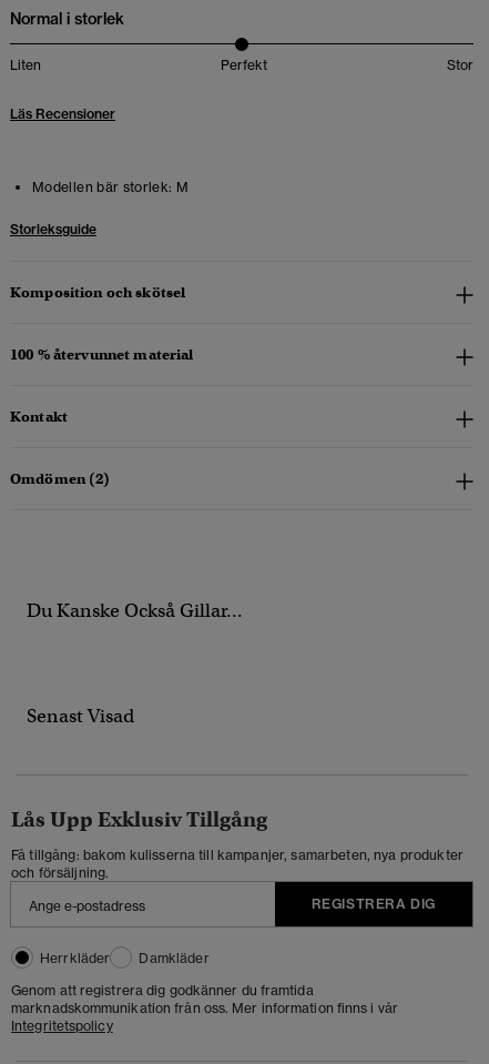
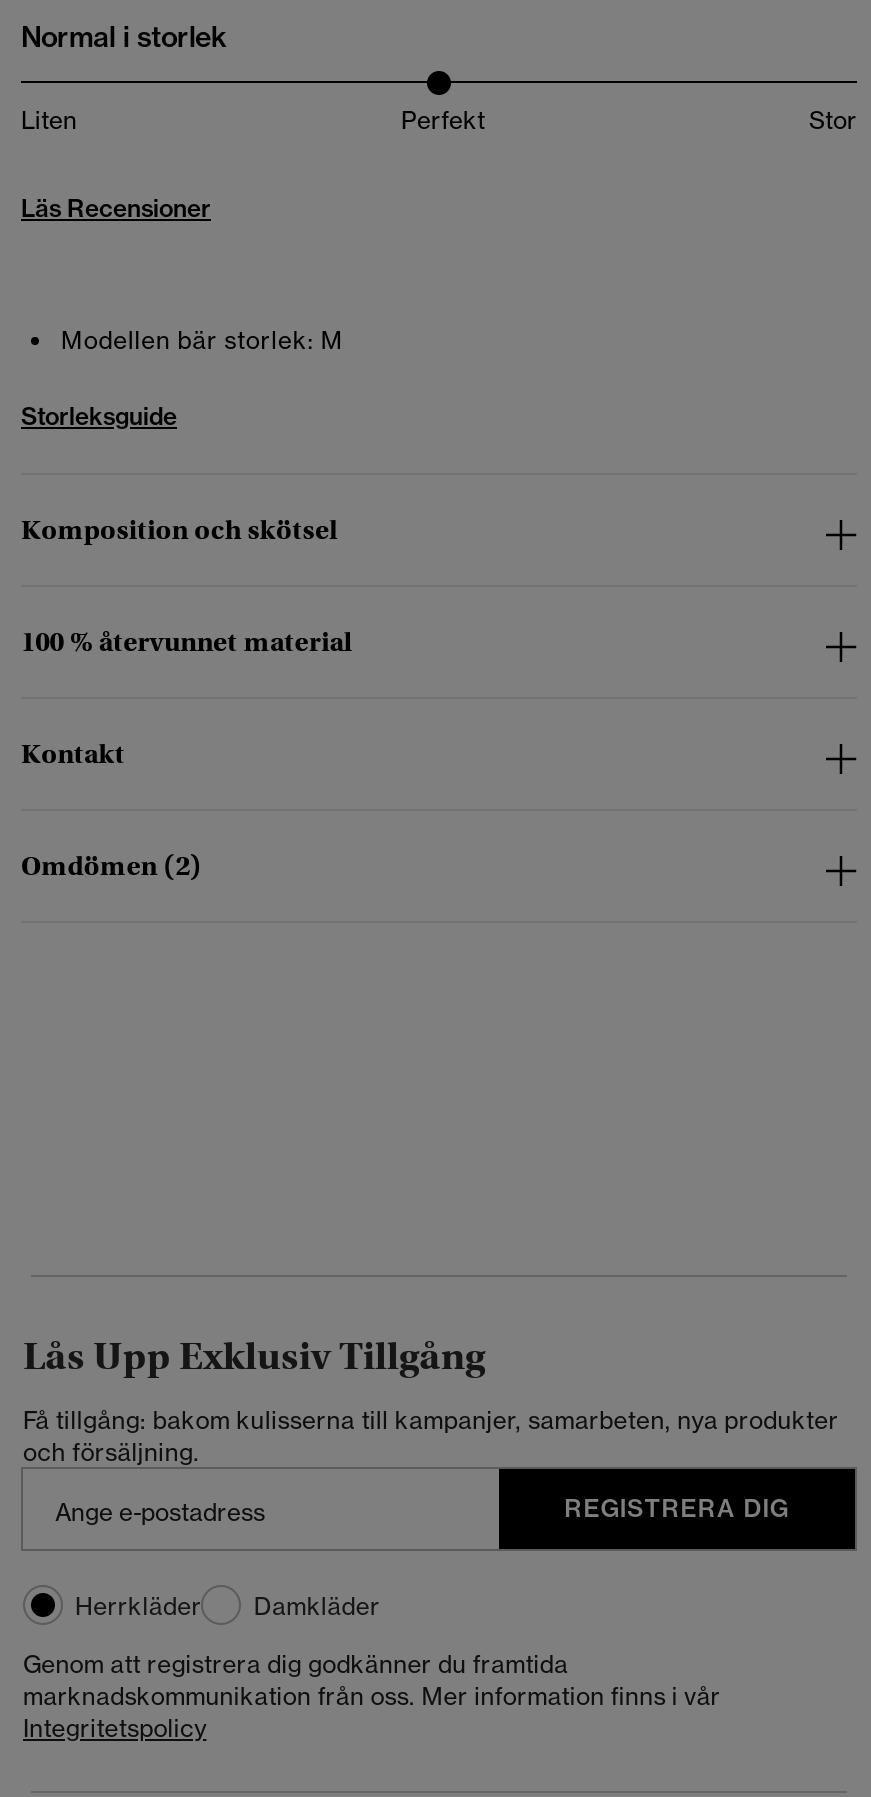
- Du Kanske Också Gillar...

- Senast Visad
